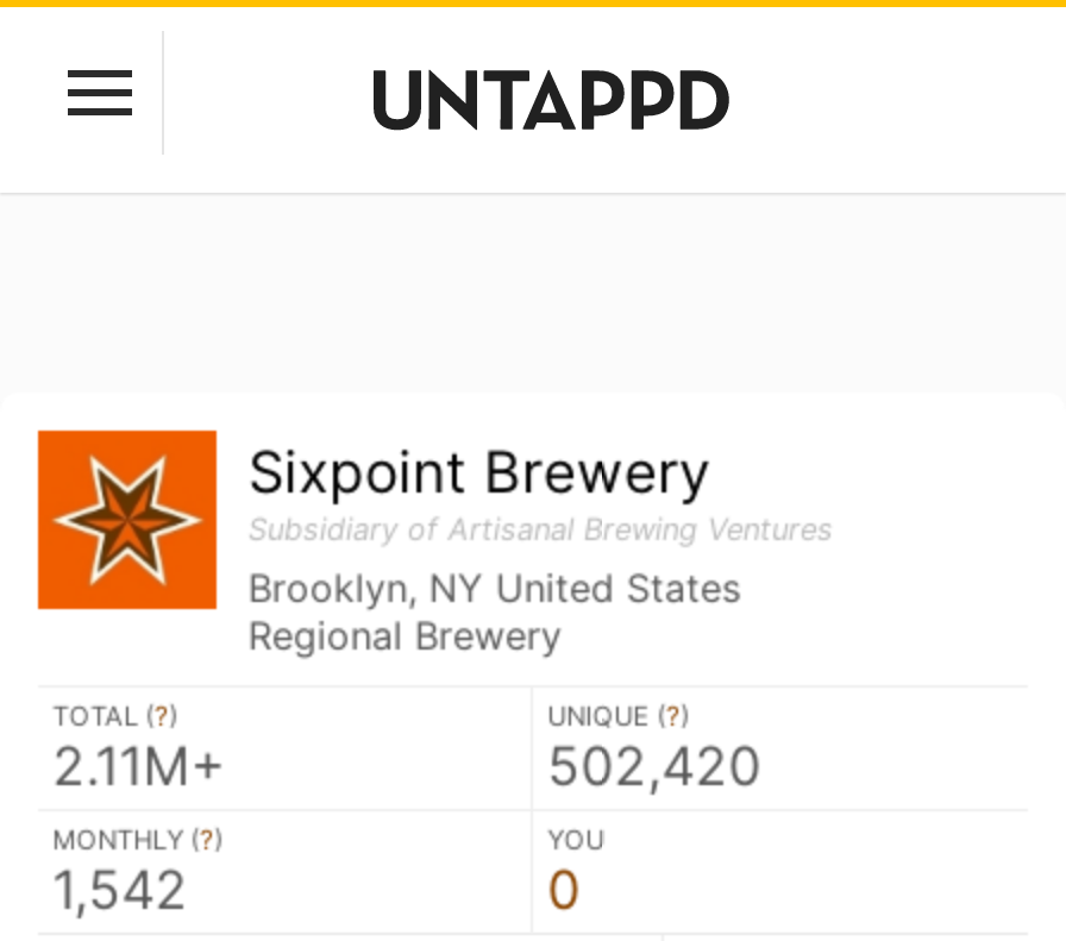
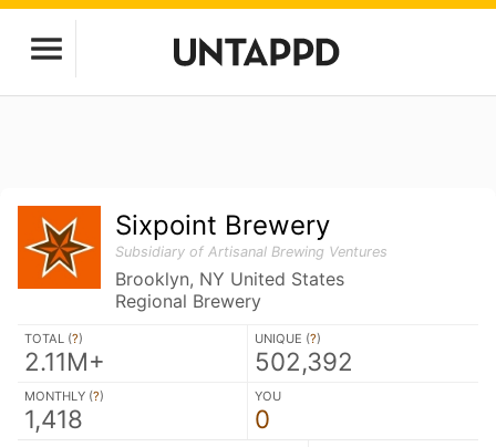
- 502,420
+ 502,392

- 1,542
+ 1,418
